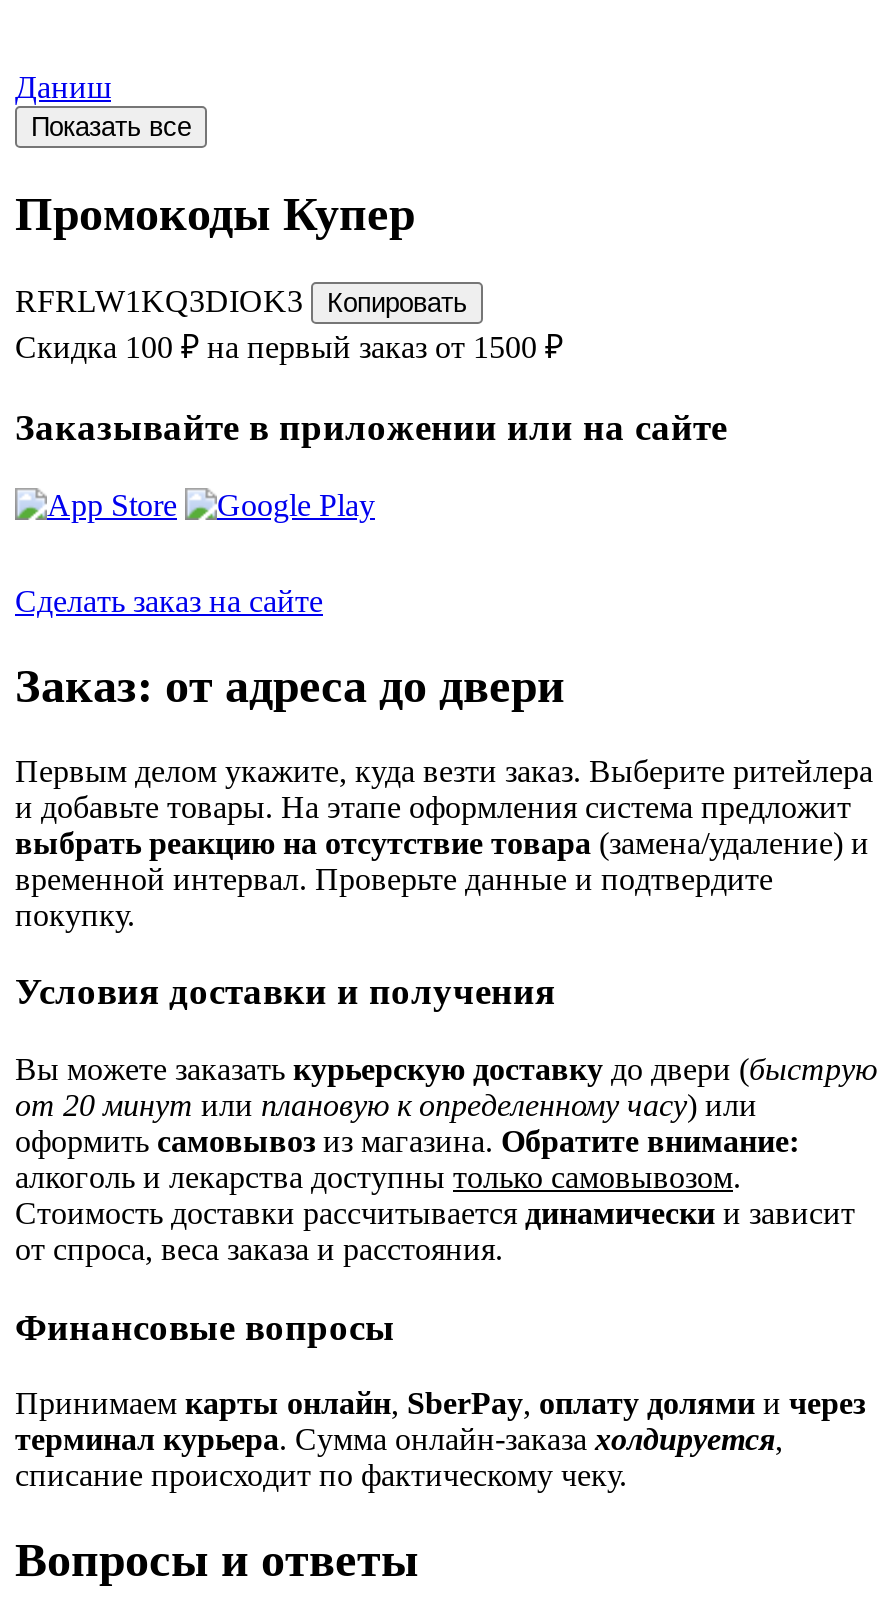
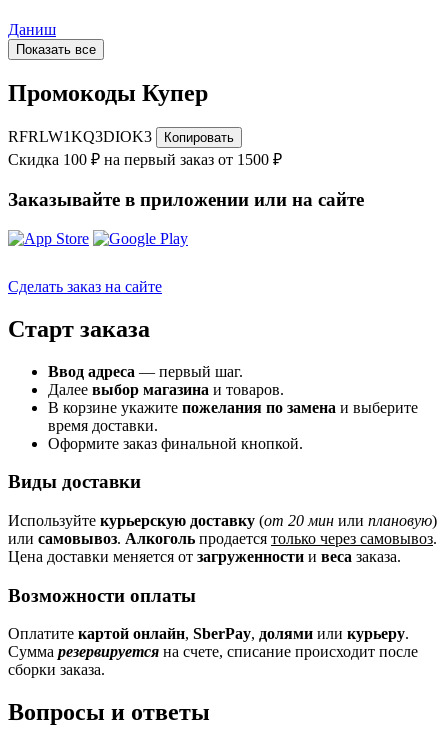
- Заказ: от адреса до двери
+ Старт заказа

- Первым делом укажите, куда везти заказ. Выберите ритейлера
- и добавьте товары. На этапе оформления система предложит
- выбрать реакцию на отсутствие товара (замена/удаление) и
- временной интервал. Проверьте данные и подтвердите
- покупку.
+ Ввод адреса — первый шаг.
+ Далее выбор магазина и товаров.
+ В корзине укажите пожелания по замена и выберите
+ время доставки.
+ Оформите заказ финальной кнопкой.

- Условия доставки и получения
+ Виды доставки

- Вы можете заказать курьерскую доставку до двери (быструю
- от 20 минут или плановую к определенному часу) или
- оформитьсамовывоз из магазина. Обратите внимание:
- алкоголь и лекарства доступны только самовывозом.
- Стоимость доставки рассчитывается динамически и зависит
- от спроса, веса заказа и расстояния.
+ Используйте курьерскую доставку (от 20 мин или плановую)
+ или самовывоз. Алкогольпродается только через самовывоз.
+ Цена доставки меняется от загруженности и веса заказа.

- Финансовые вопросы
+ Возможности оплаты

- Принимаем карты онлайн, SberPay, оплату долями и через
- терминал курьера. Сумма онлайн-заказа холдируется,
- списание происходит по фактическому чеку.
+ Оплатите картой онлайн, SberPay, долями или курьеру.
+ Сумма резервируется на счете, списание происходит после
+ сборки заказа.
